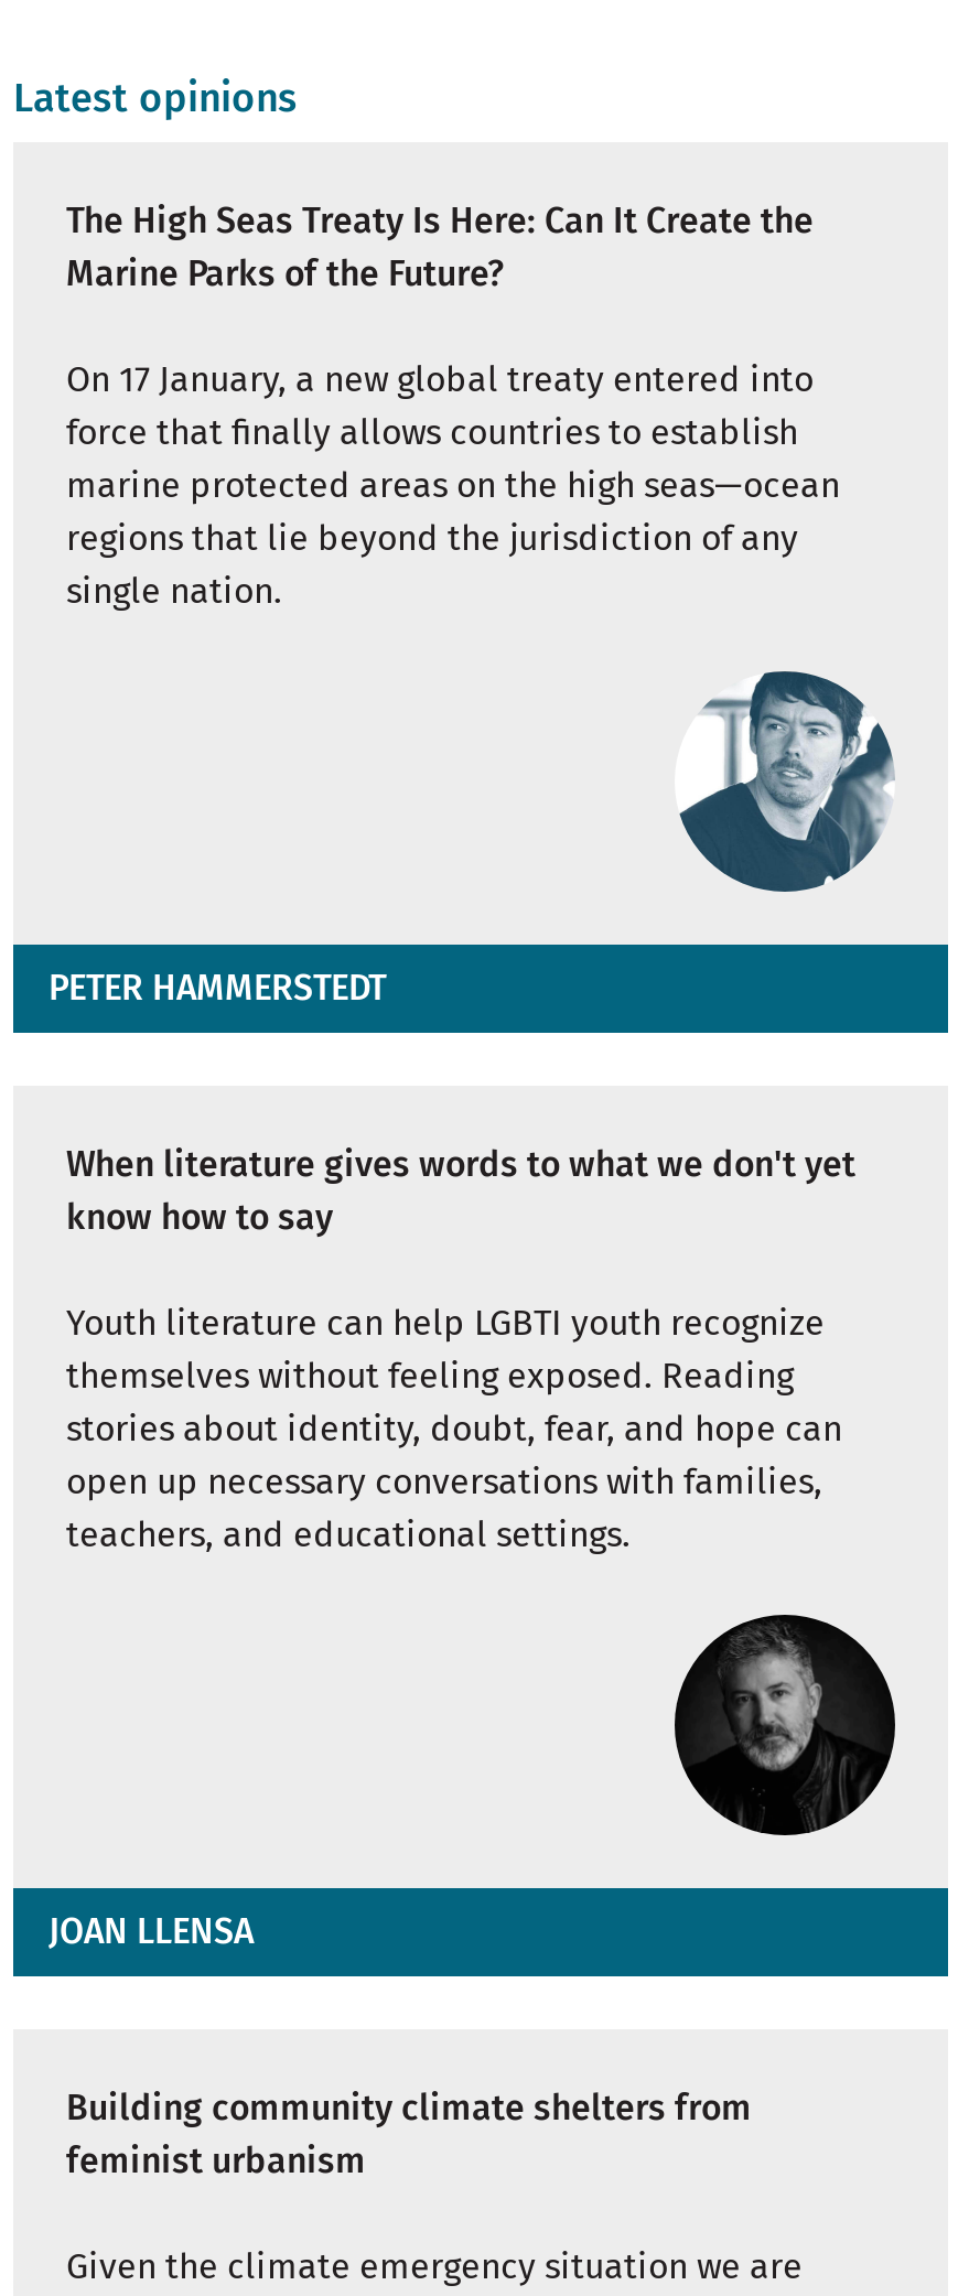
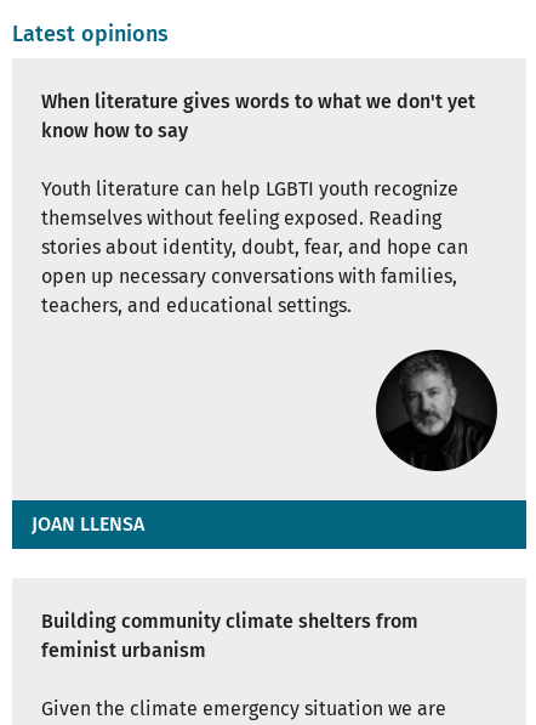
- The High Seas Treaty Is Here: Can It Create the
- Marine Parks of the Future?
- On 17 January, a new global treaty entered into
- force that finally allows countries to establish
- marine protected areas on the high seas—ocean
- regions that lie beyond the jurisdiction of any
- single nation.

- [image]

- PETER HAMMERSTEDT
